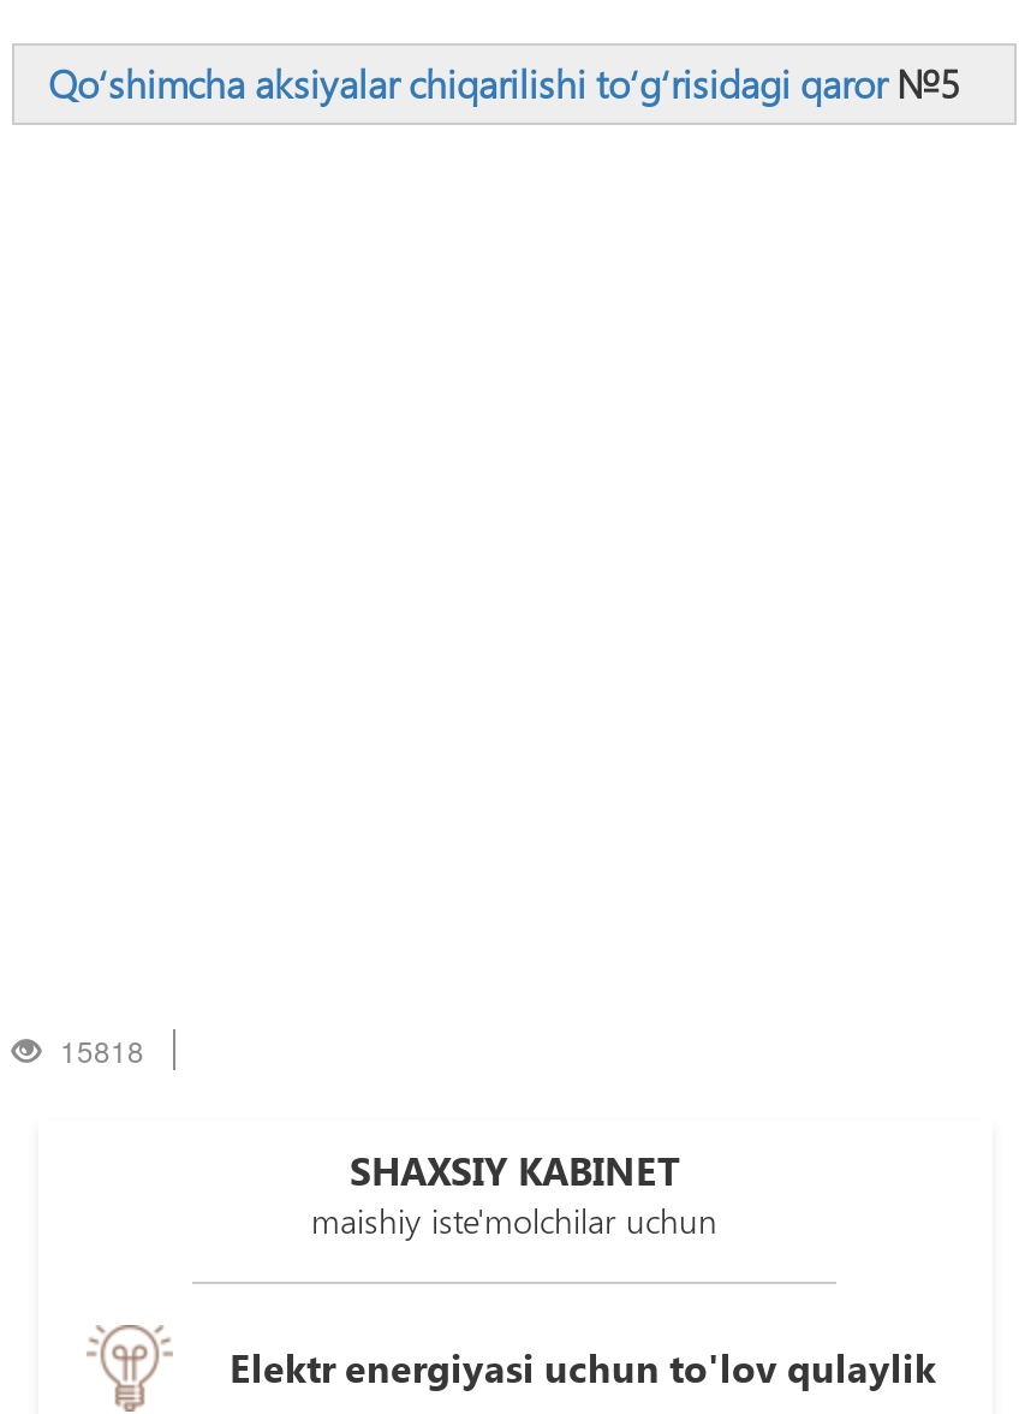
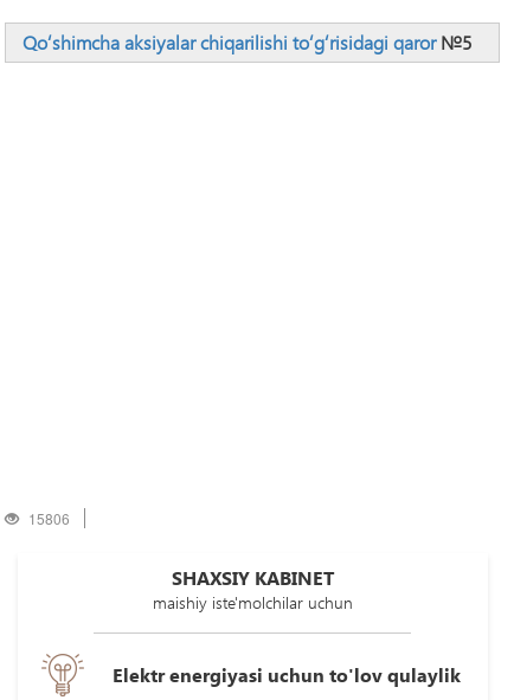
- 15818
+ 15806
